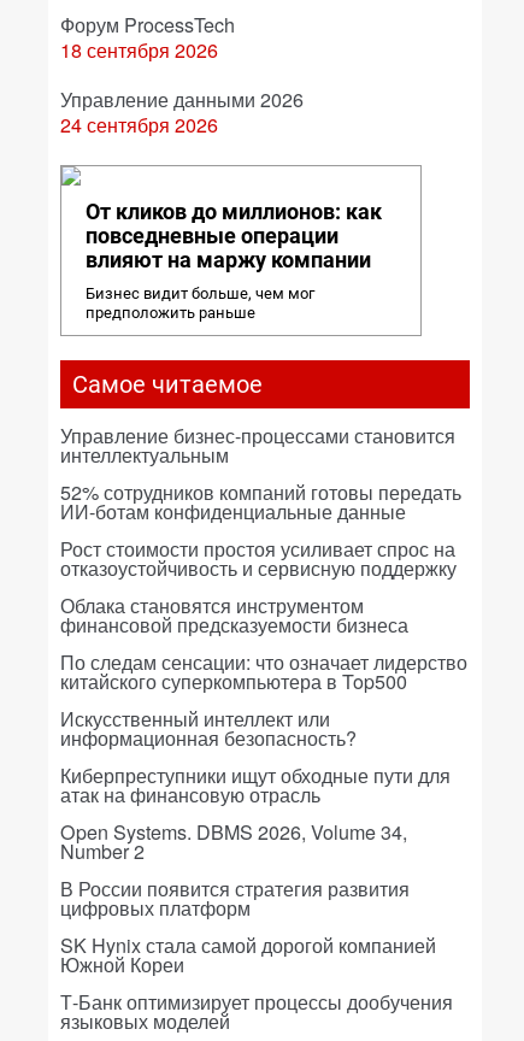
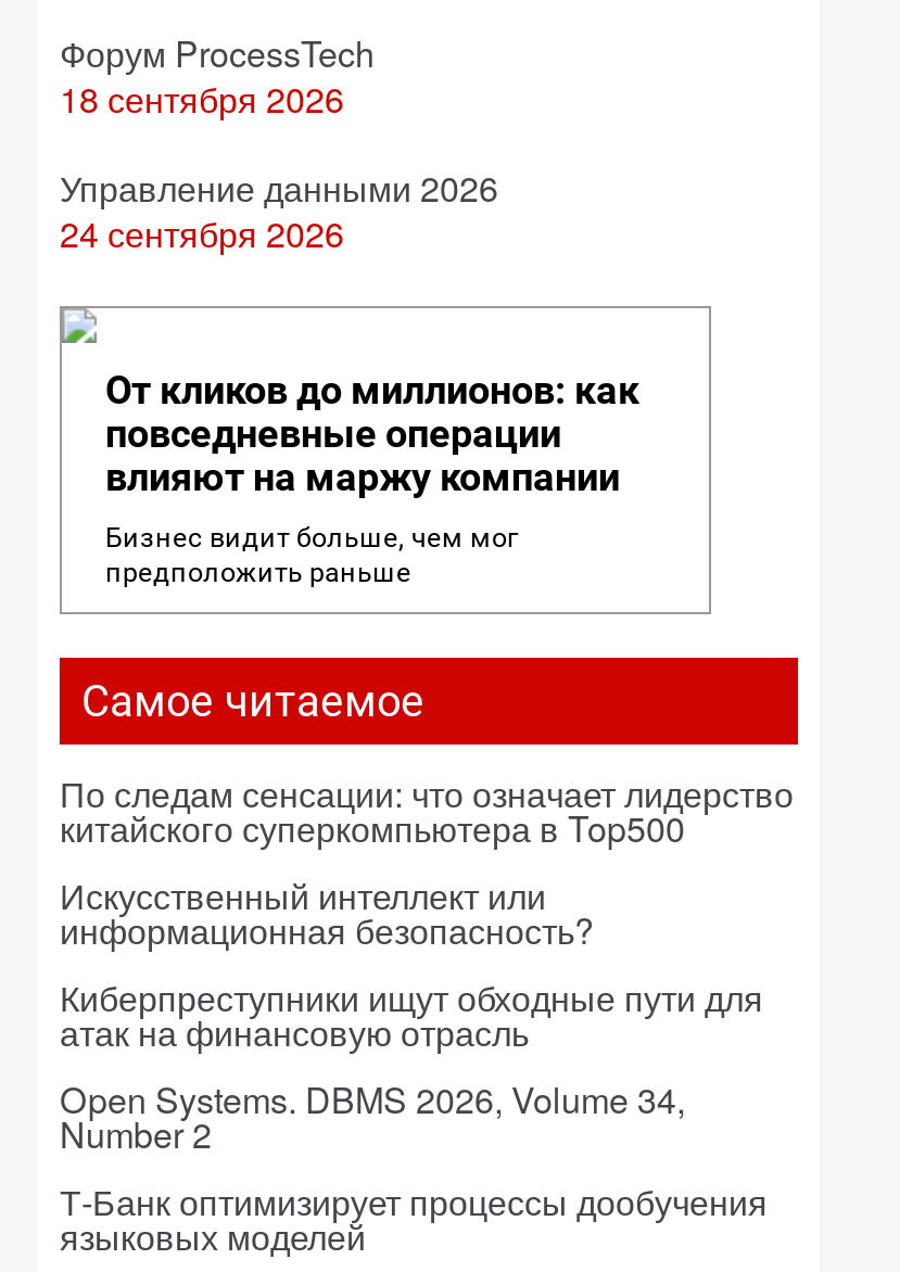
- Управление бизнес-процессами становится
- интеллектуальным
- 52% сотрудников компаний готовы передать
- ИИ-ботам конфиденциальные данные
- Рост стоимости простоя усиливает спрос на
- отказоустойчивость и сервисную поддержку
- Облака становятся инструментом
- финансовой предсказуемости бизнеса

- В России появится стратегия развития
- цифровых платформ
- SK Hynix стала самой дорогой компанией
- Южной Кореи
